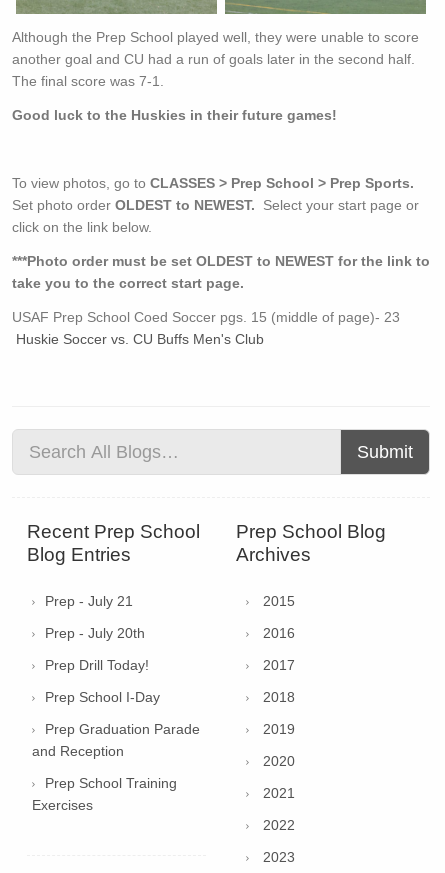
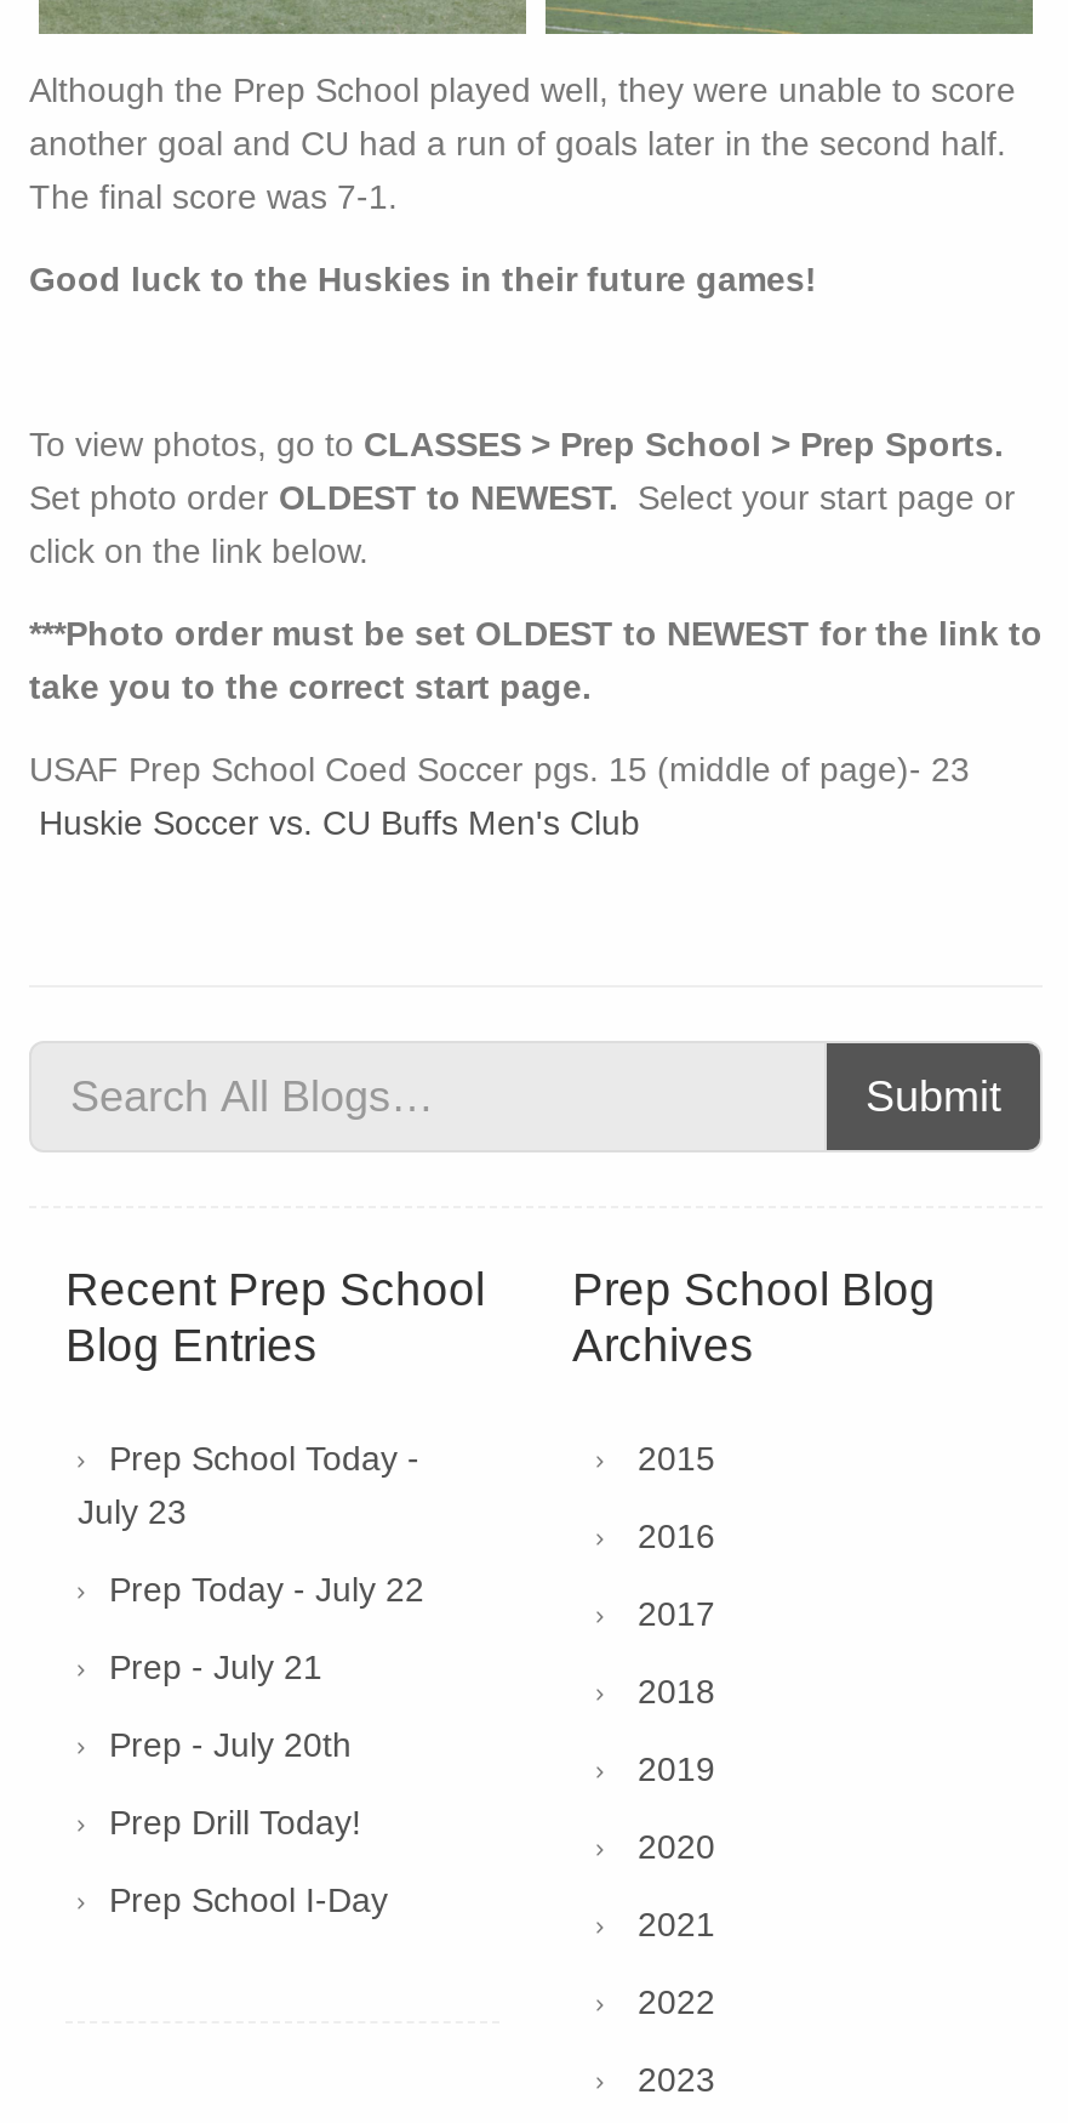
moved down: Prep - July 21 | Prep - July 20th | Prep Drill Today! | Prep School I-Day

+ Prep School Today -
+ July 23
+ Prep Today - July 22

- Prep Graduation Parade
- and Reception
- Prep School Training
- Exercises
